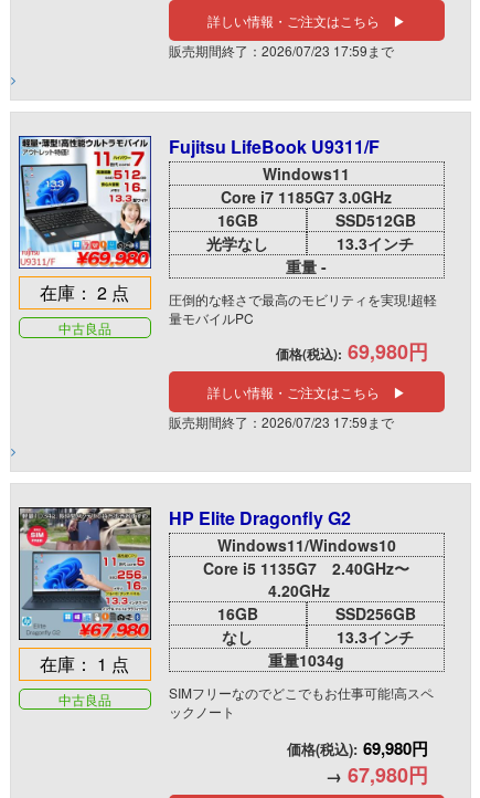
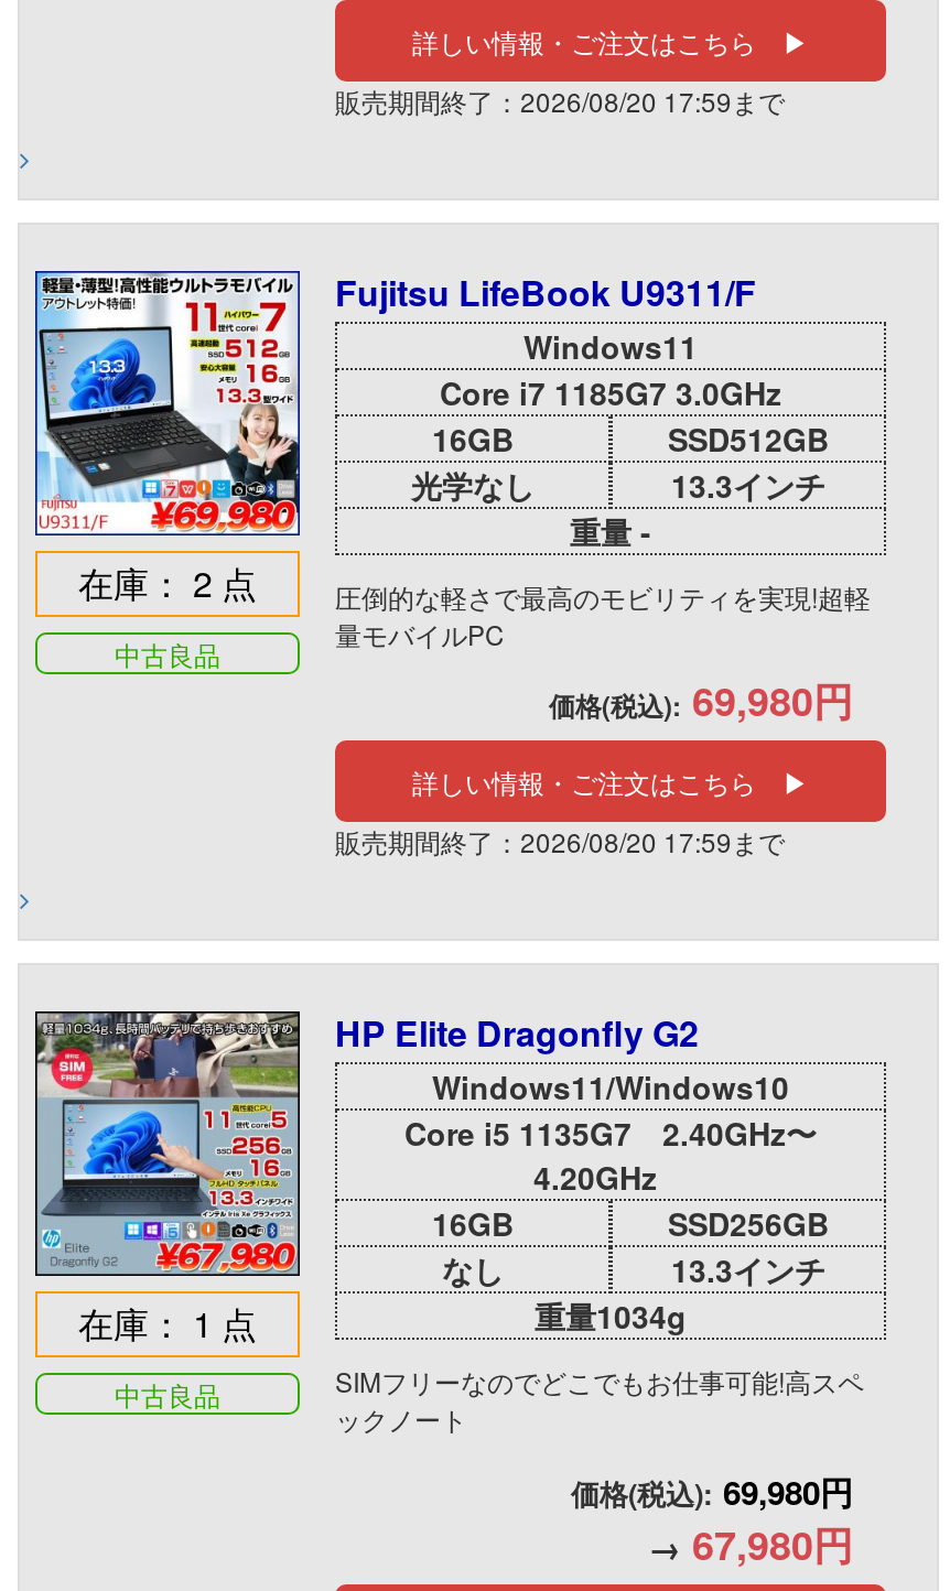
- 販売期間終了：2026/07/23 17:59まで
+ 販売期間終了：2026/08/20 17:59まで

- 販売期間終了：2026/07/23 17:59まで
+ 販売期間終了：2026/08/20 17:59まで
